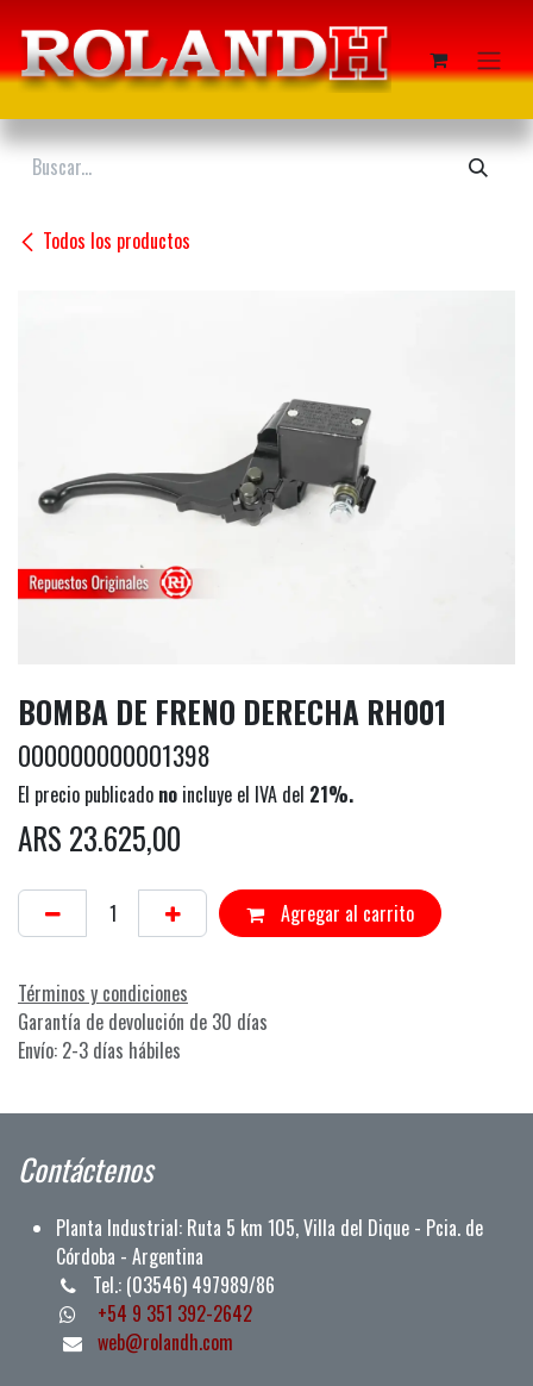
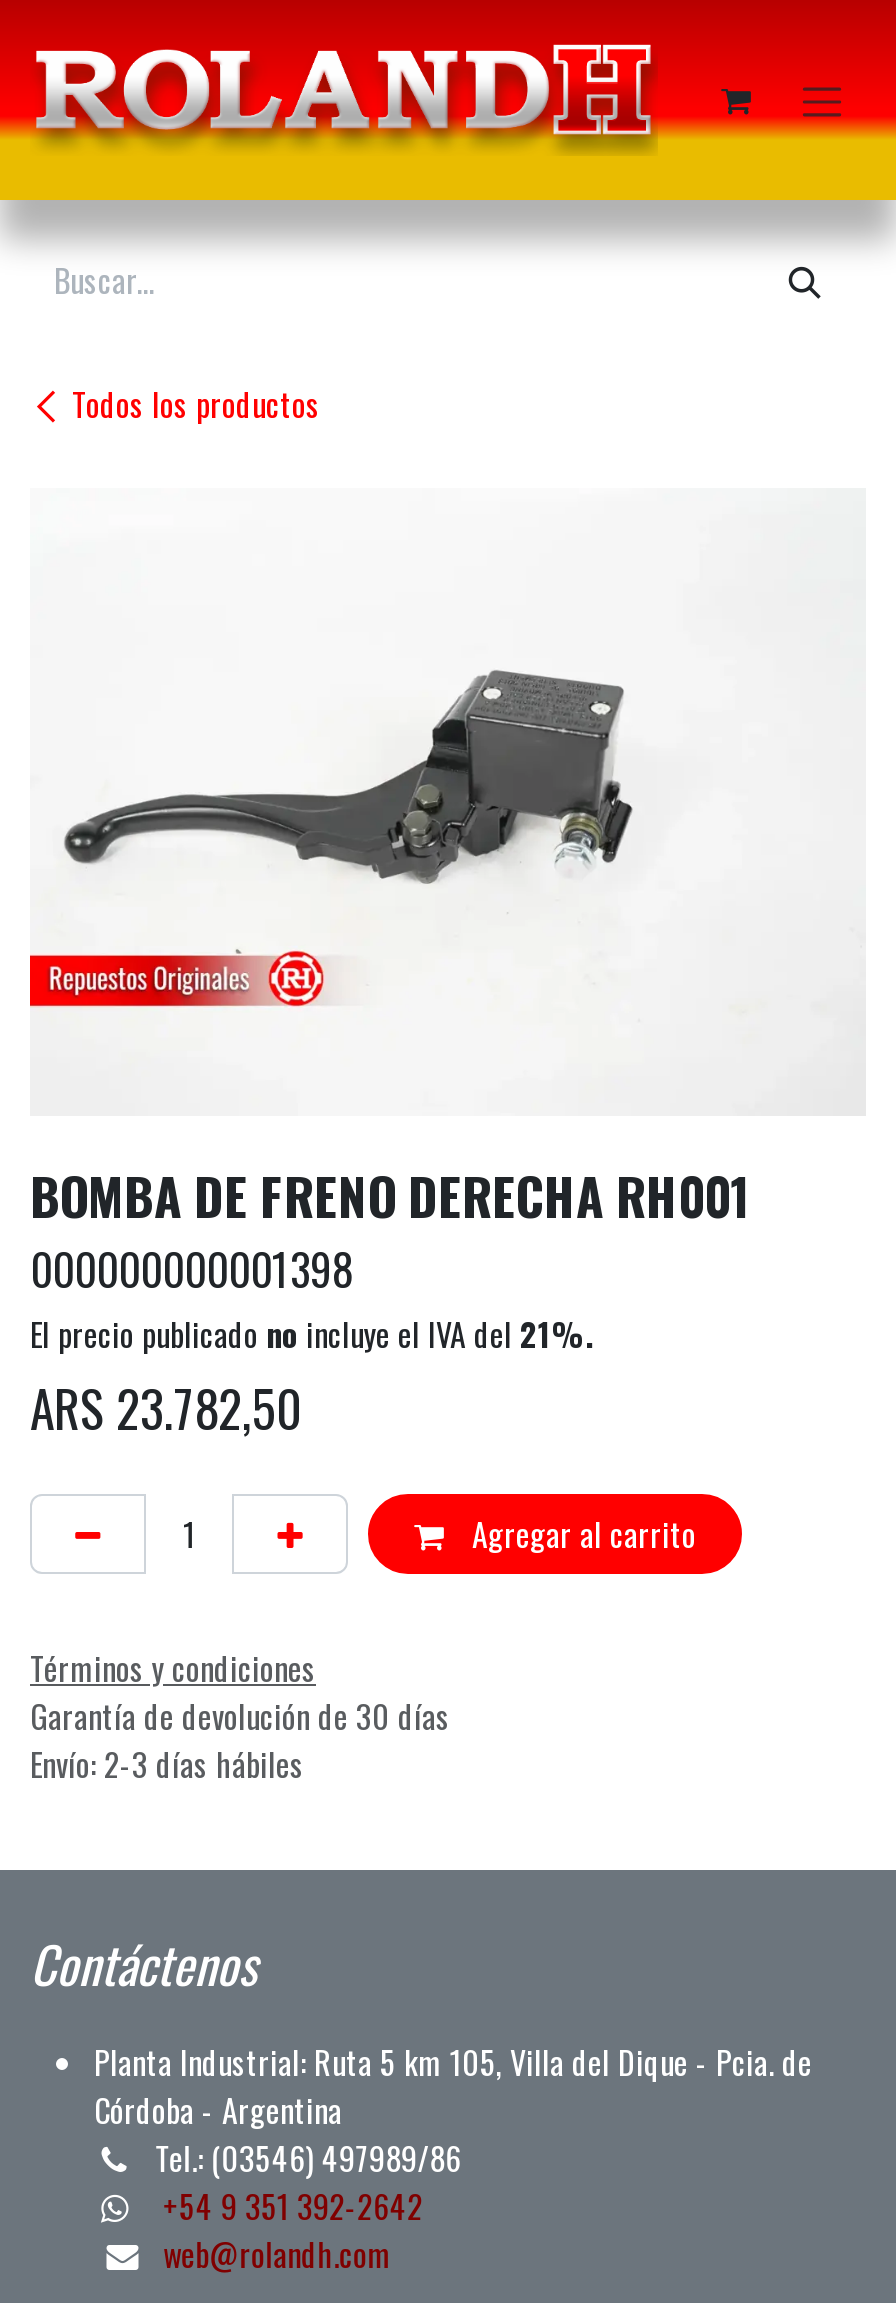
- ARS 23.625,00
+ ARS 23.782,50
